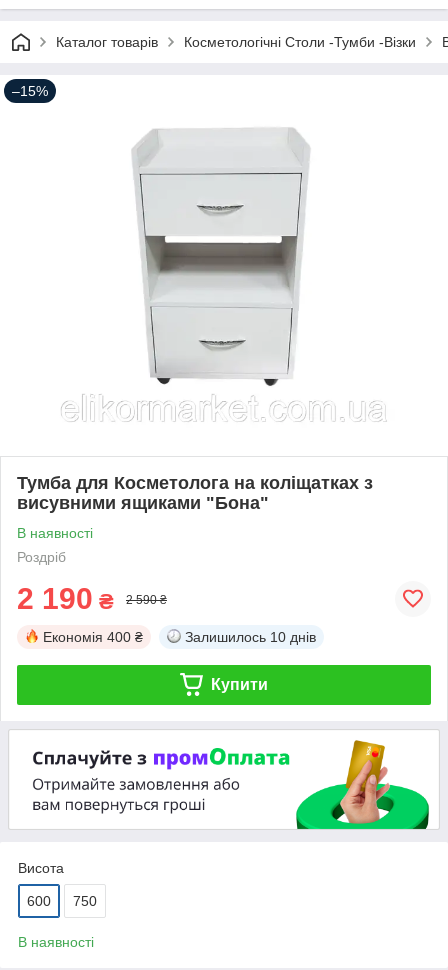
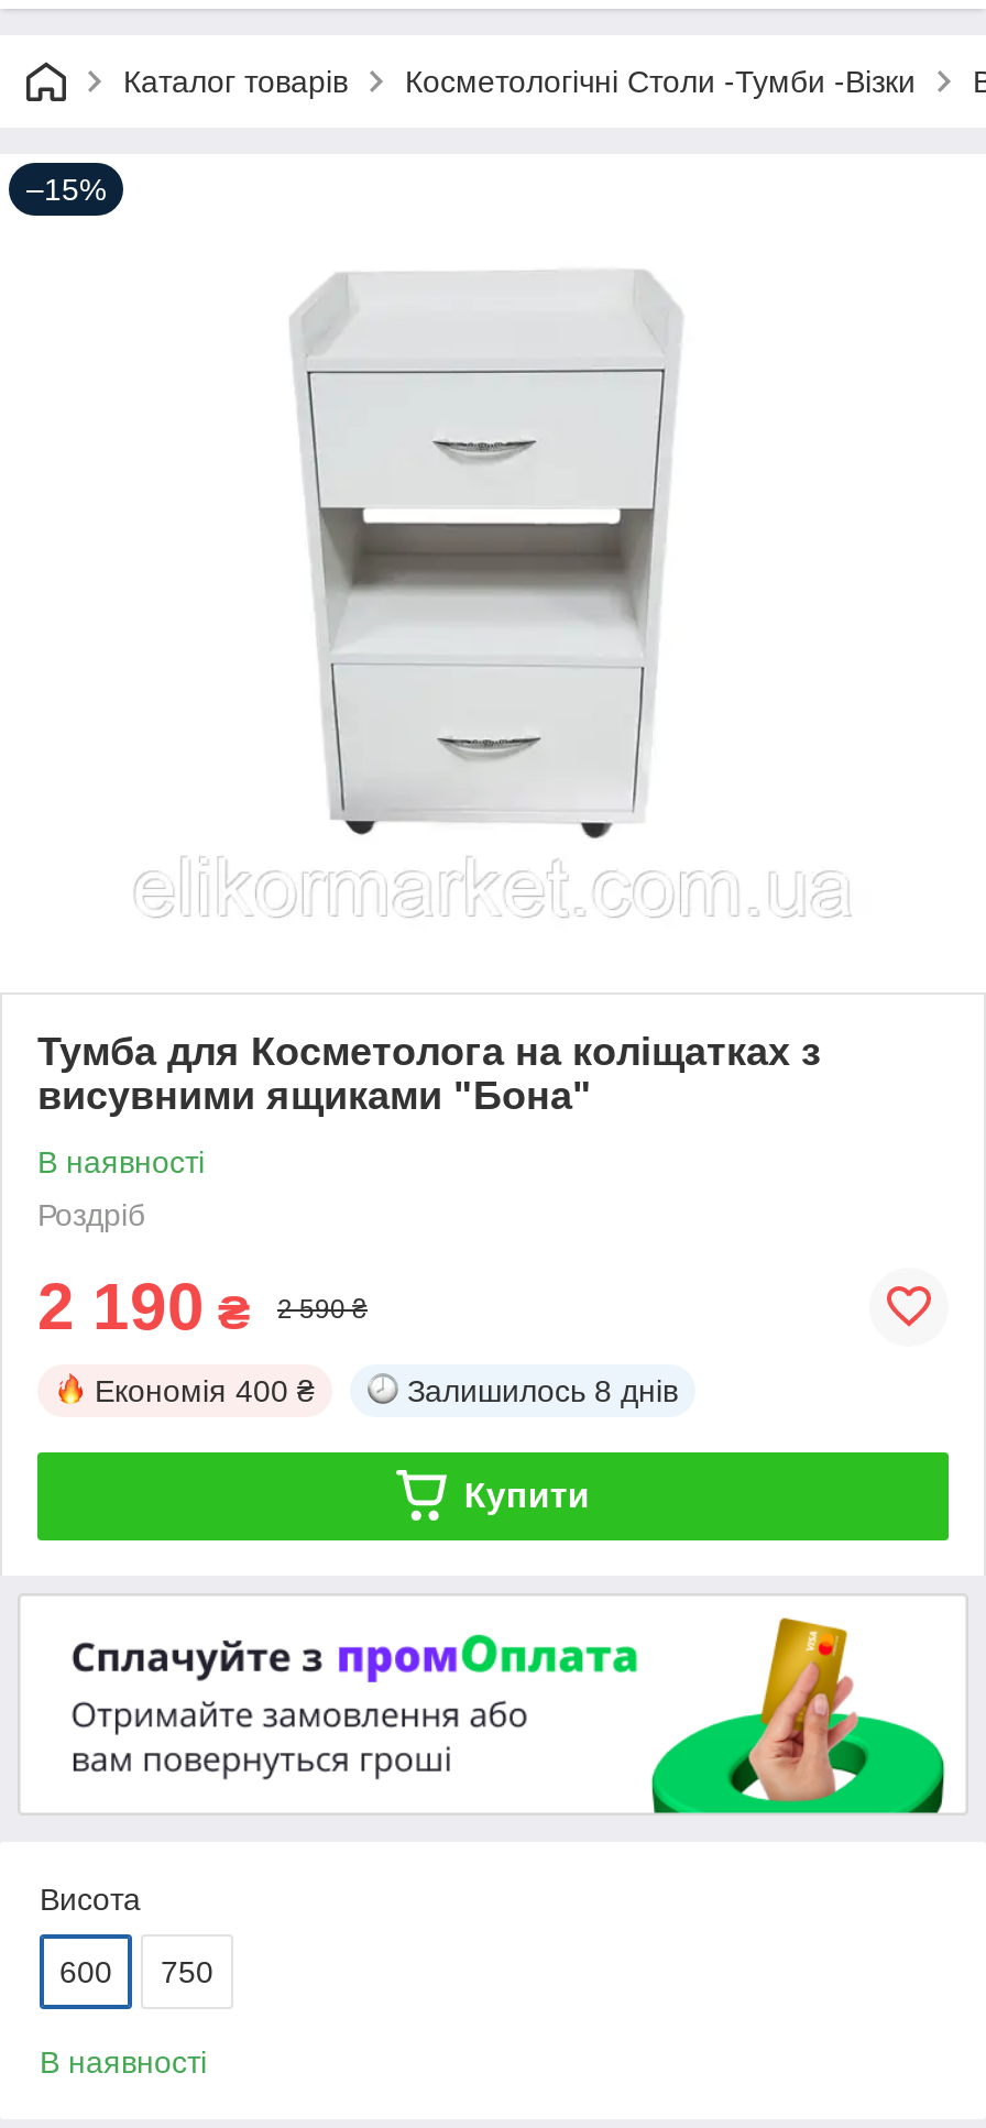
- Залишилось 10 днів
+ Залишилось 8 днів
